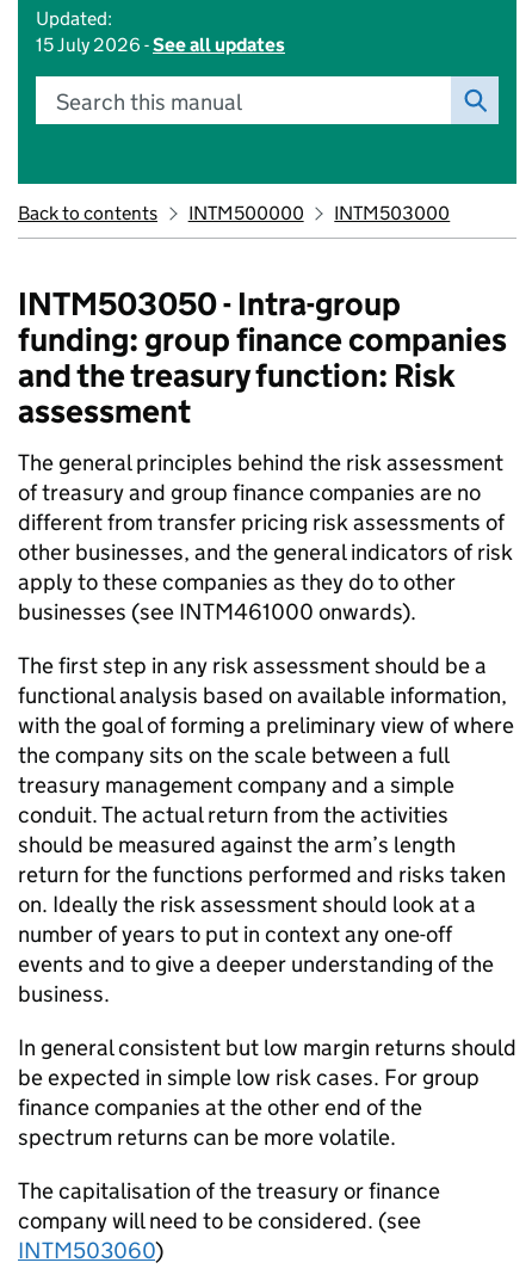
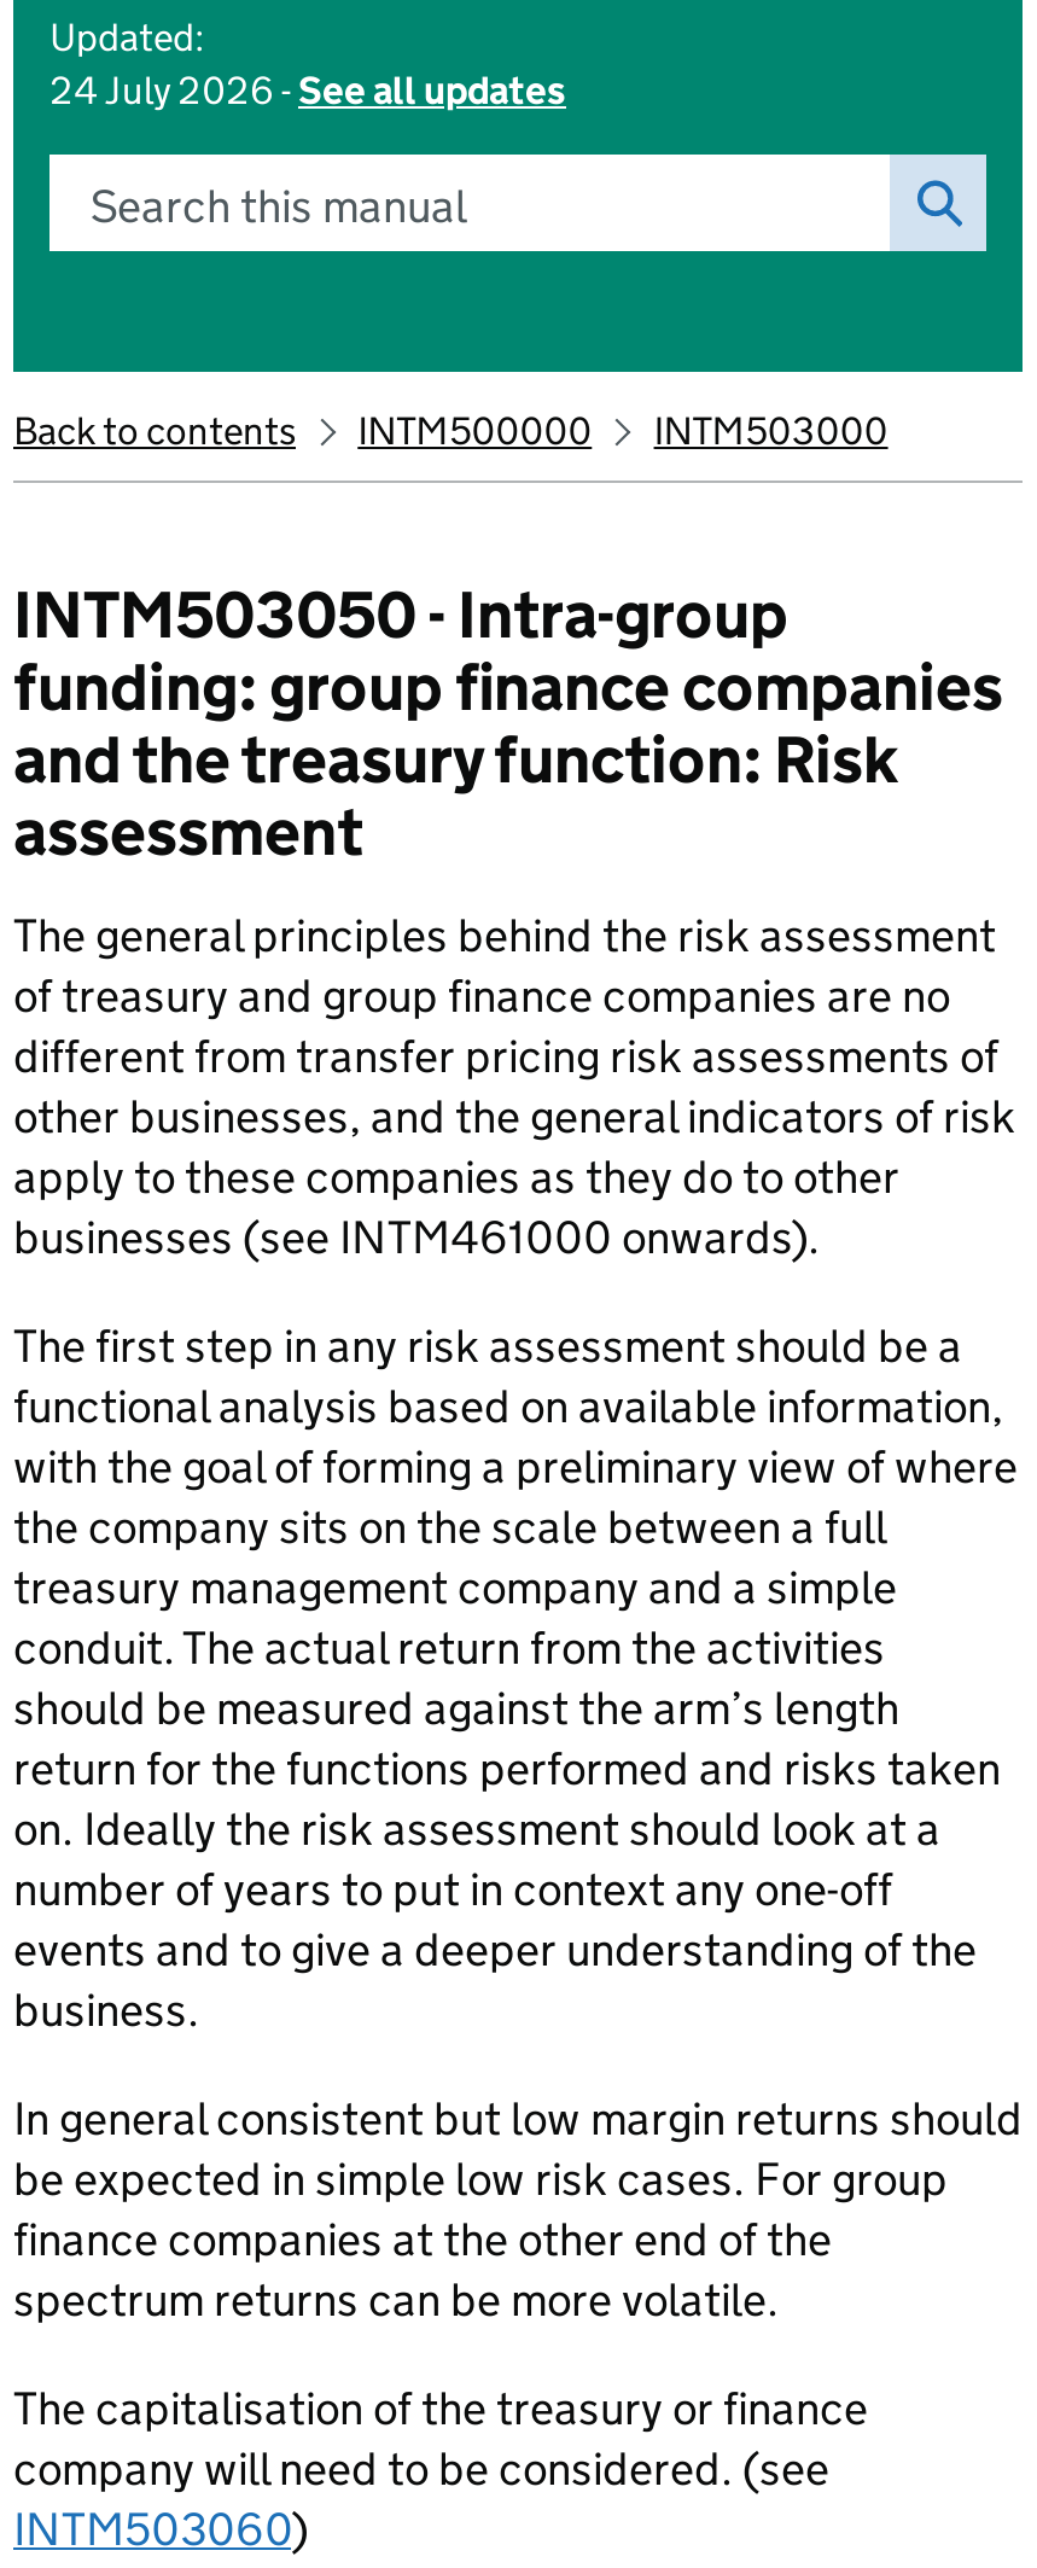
- 15 July 2026 - See all updates
+ 24 July 2026 - See all updates
